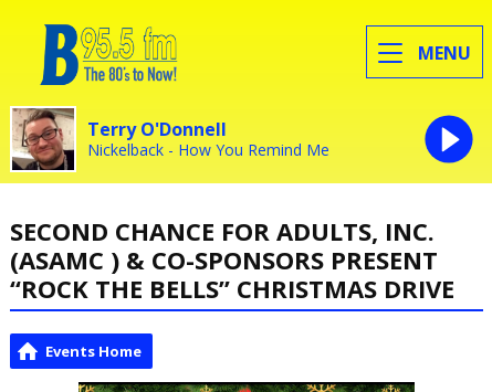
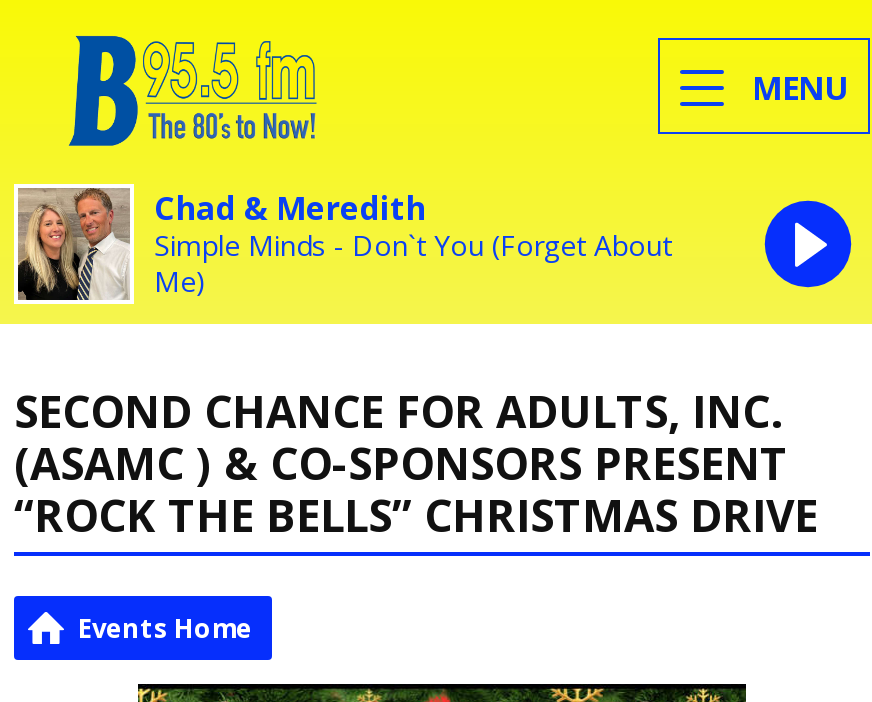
- [image]
- Terry O'Donnell
- Nickelback - How You Remind Me
+ [image]
+ Chad & Meredith
+ Simple Minds - Don`t You (Forget About
+ Me)
